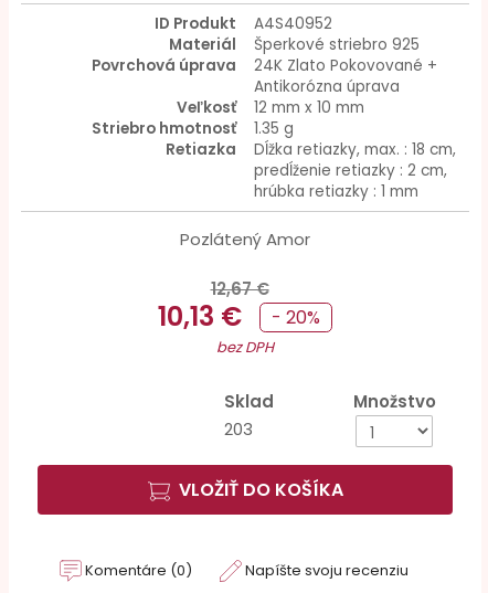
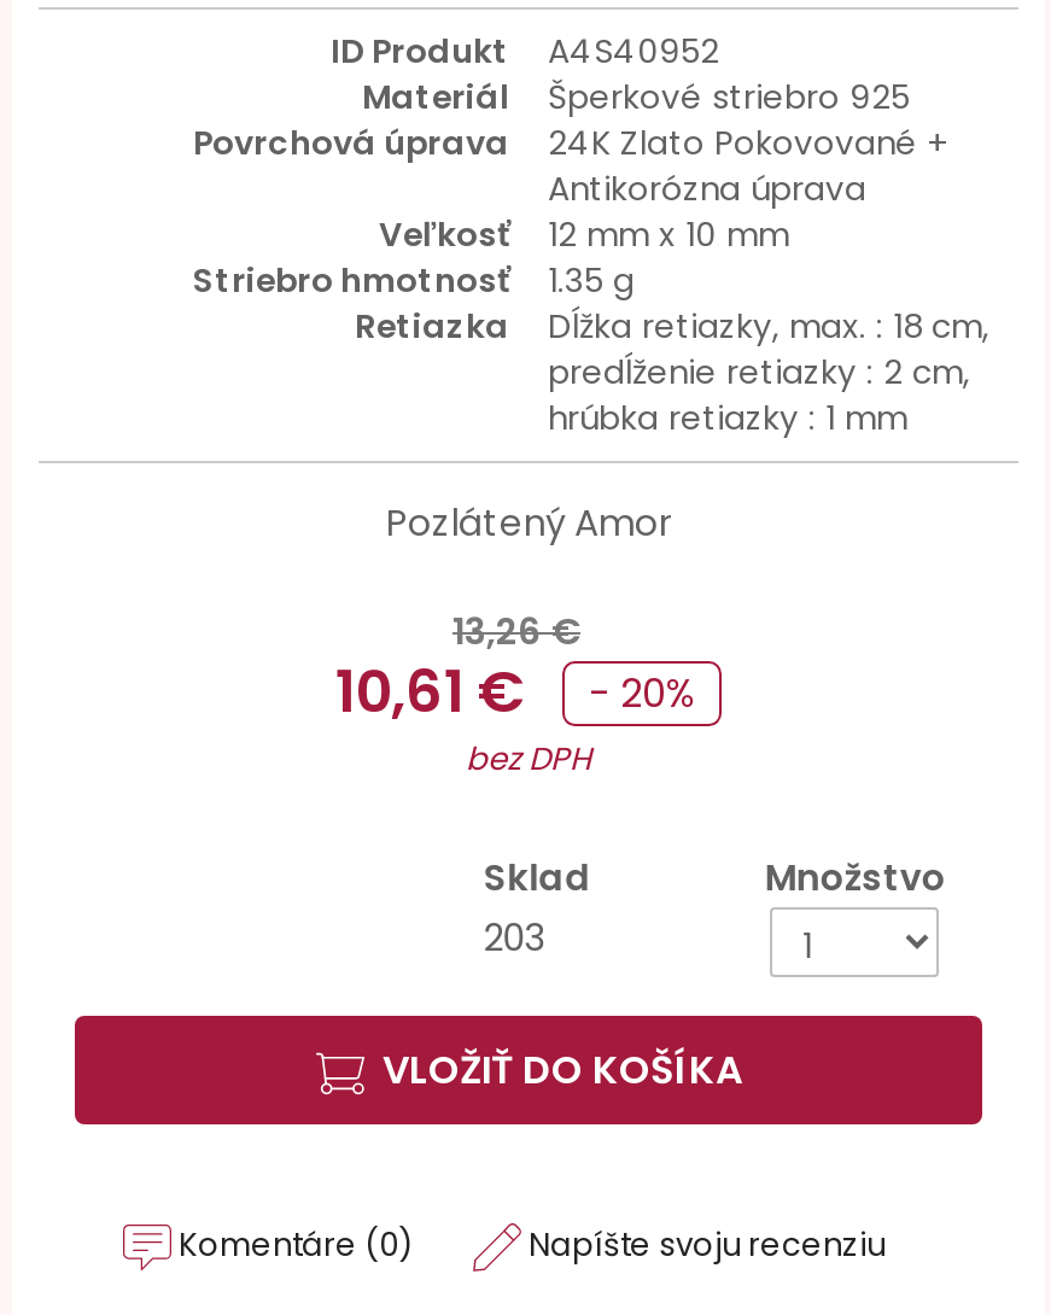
- 12,67 €
+ 13,26 €

- 10,13 € - 20%
+ 10,61 € - 20%
